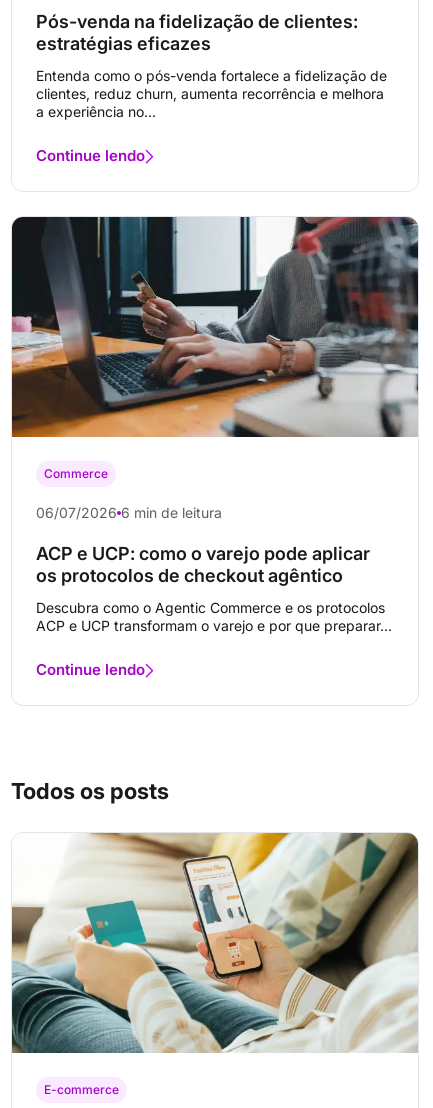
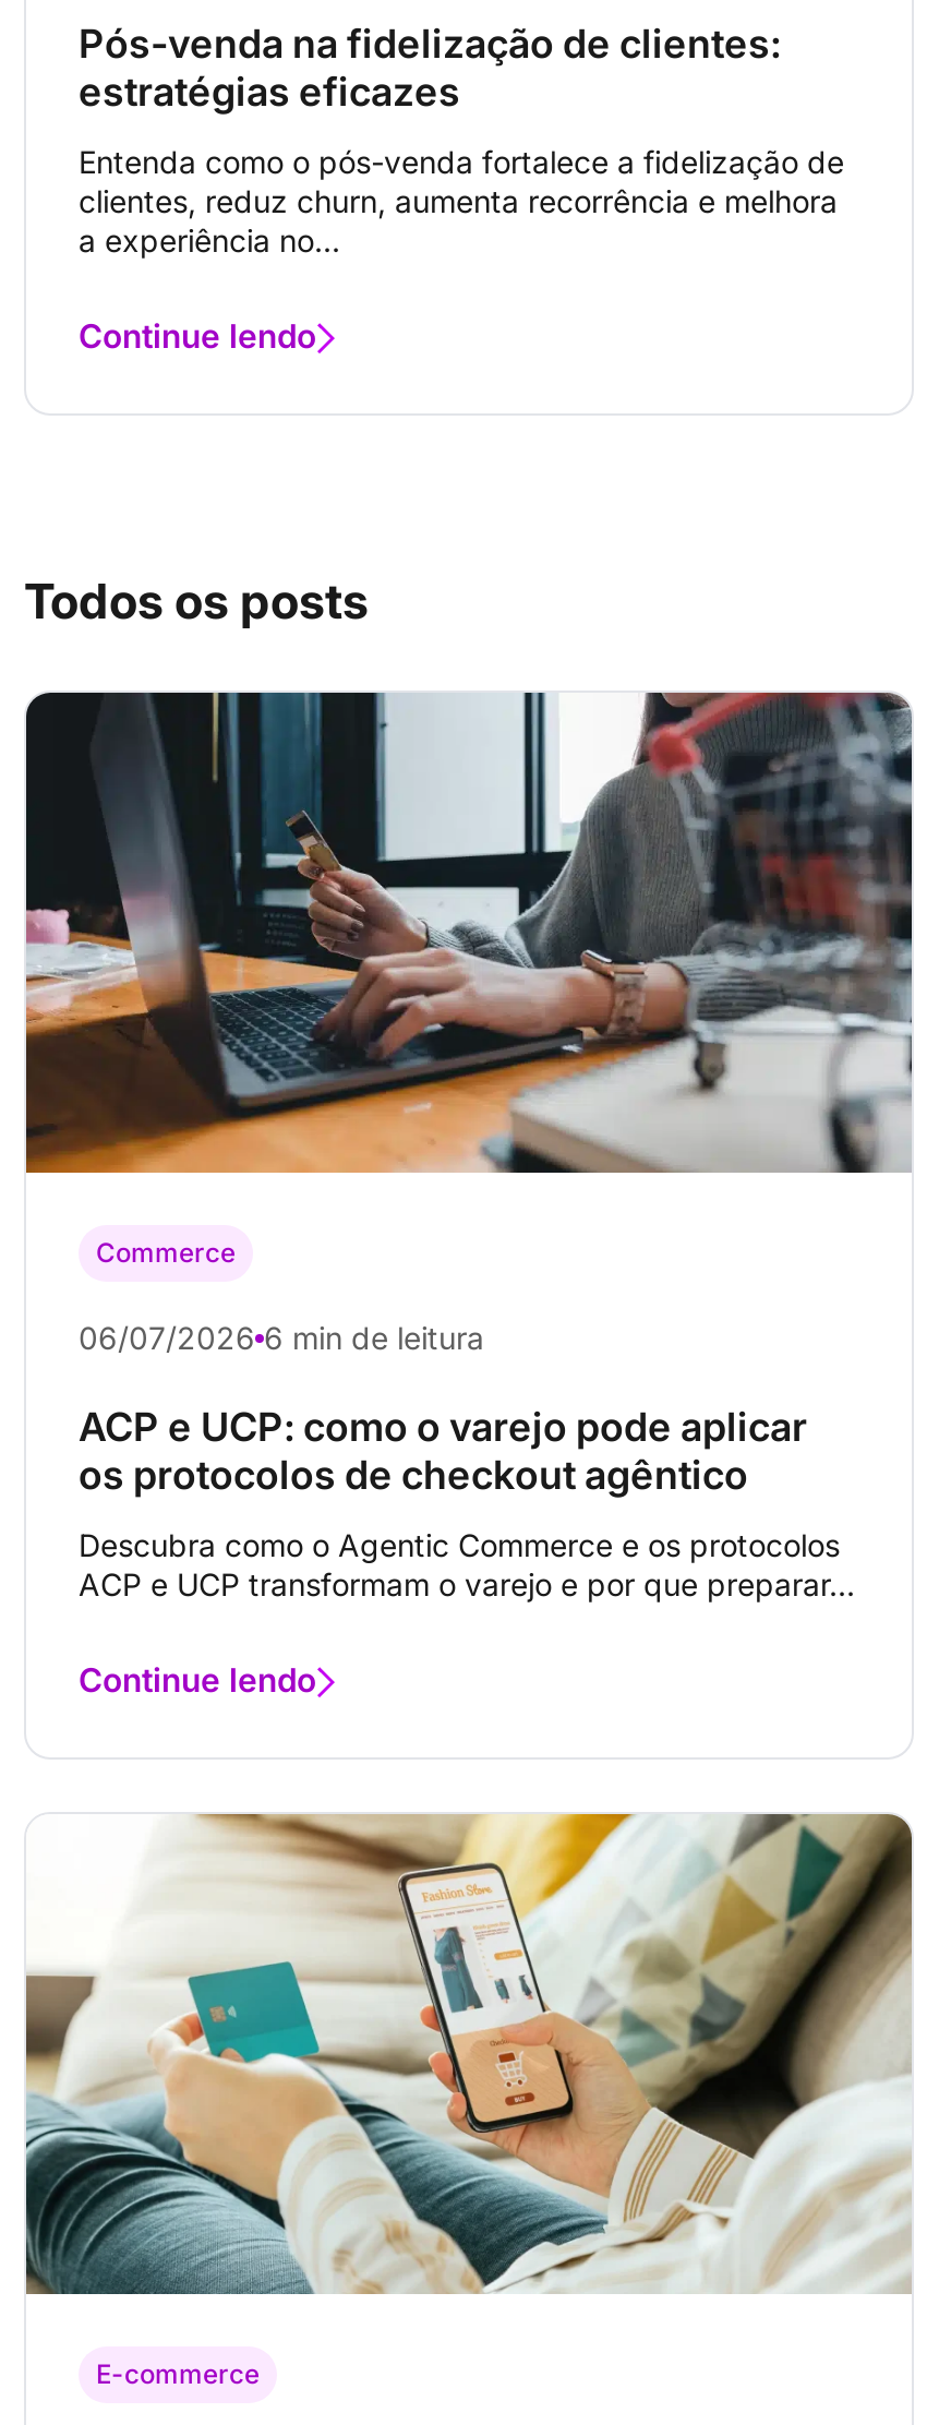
moved down: [image] | Commerce | 06/07/2026 6 min de leitura | ACP e UCP: como o varejo pode aplicar | os protocolos de checkout agêntico | Descubra como o Agentic Commerce e os protocolos | ACP e UCP transformam o varejo e por que preparar... | Continue lendo

moved up: Todos os posts
